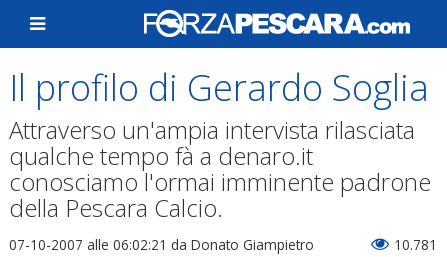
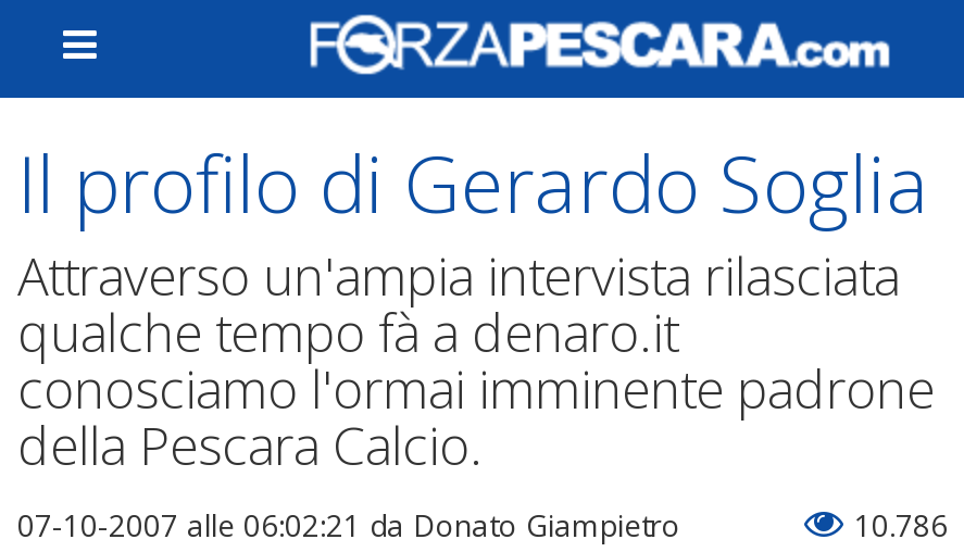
- 10.781
+ 10.786
